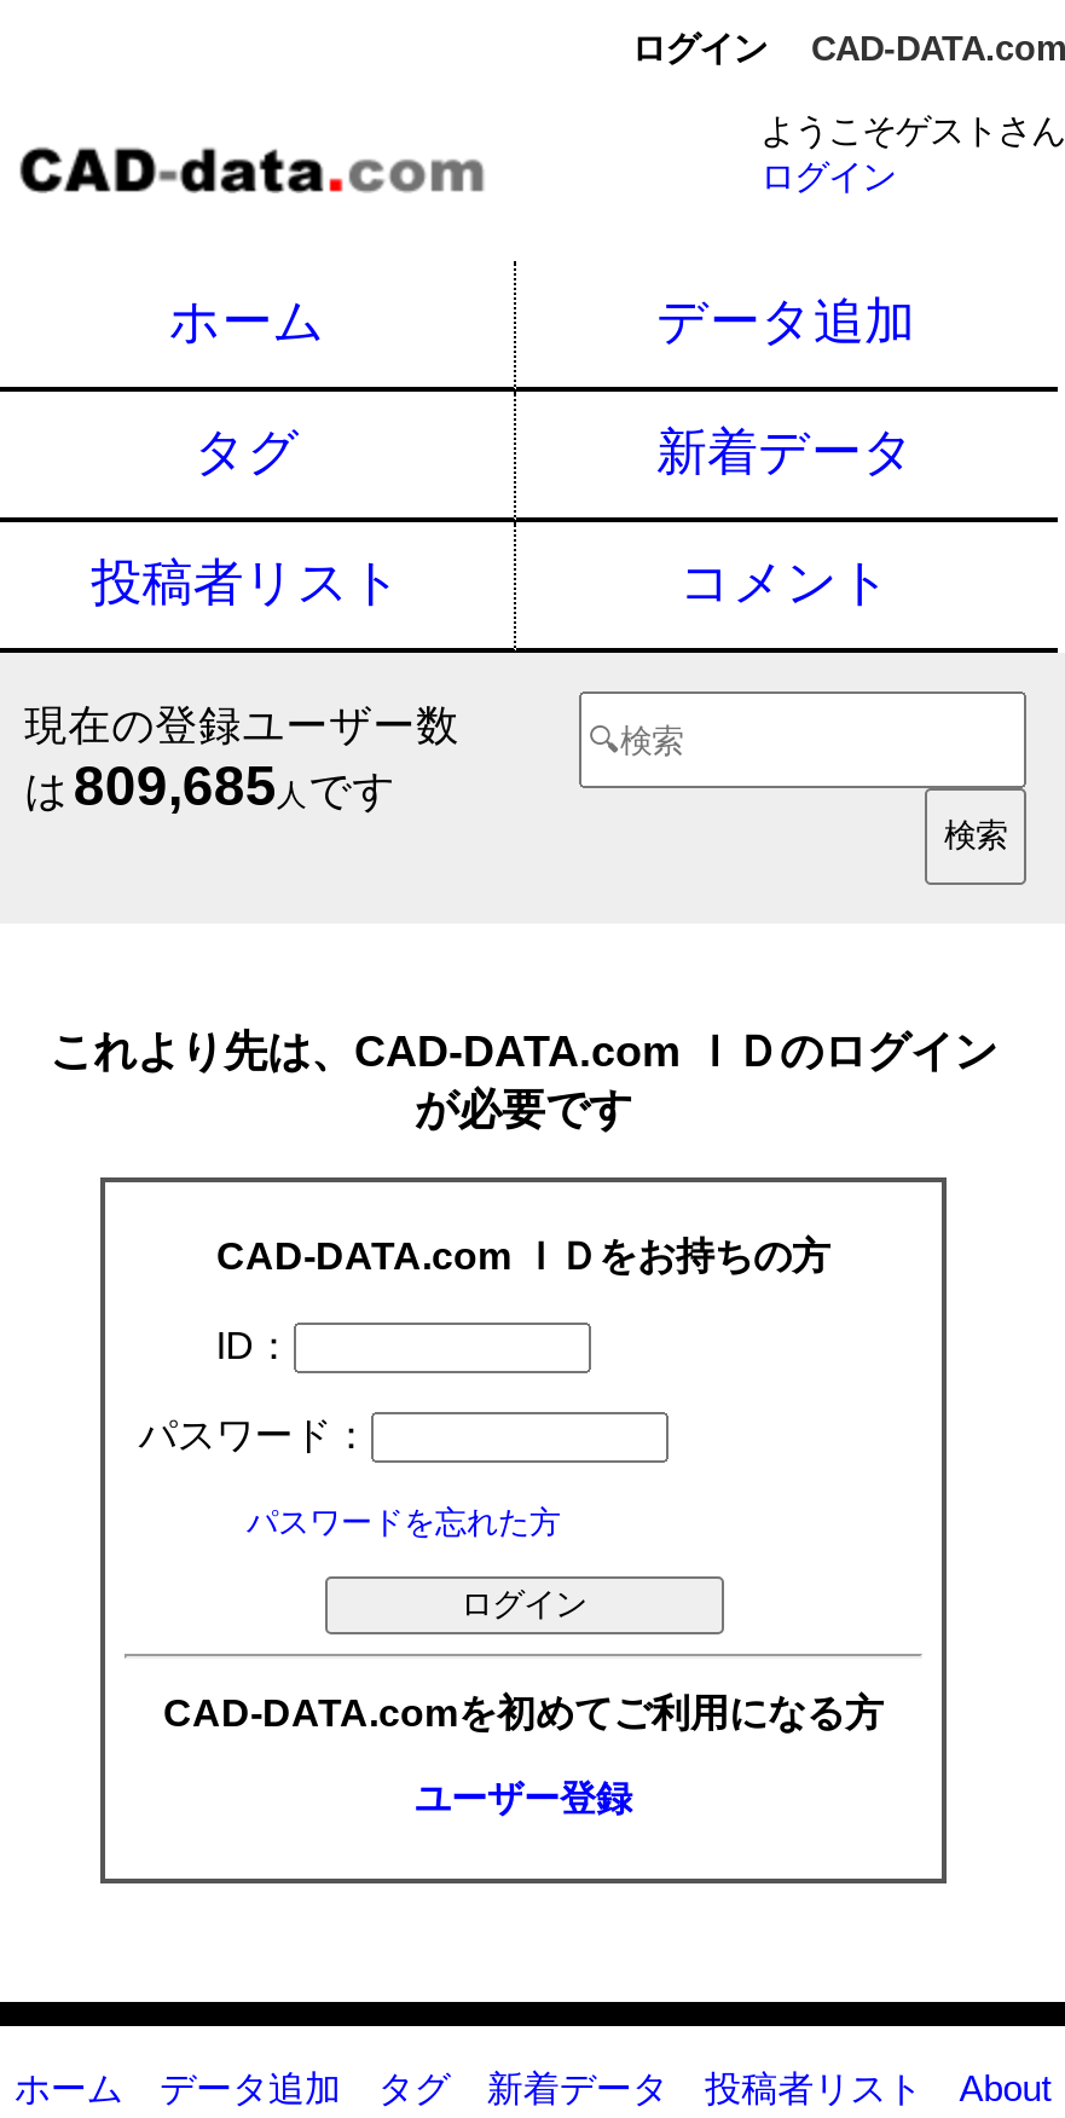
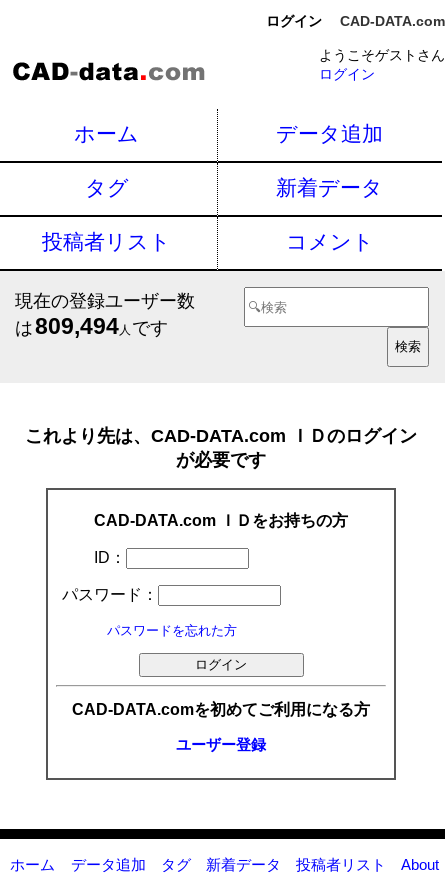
- は 809,685人 です
+ は 809,494人 です
